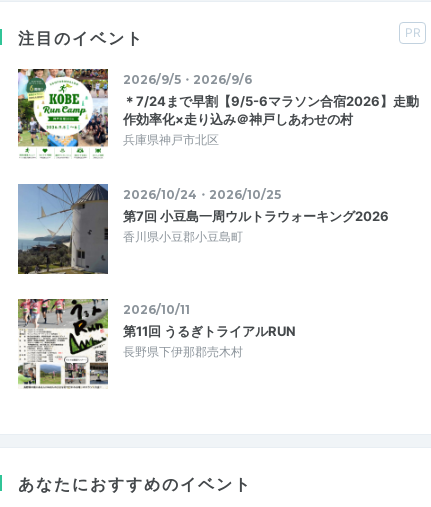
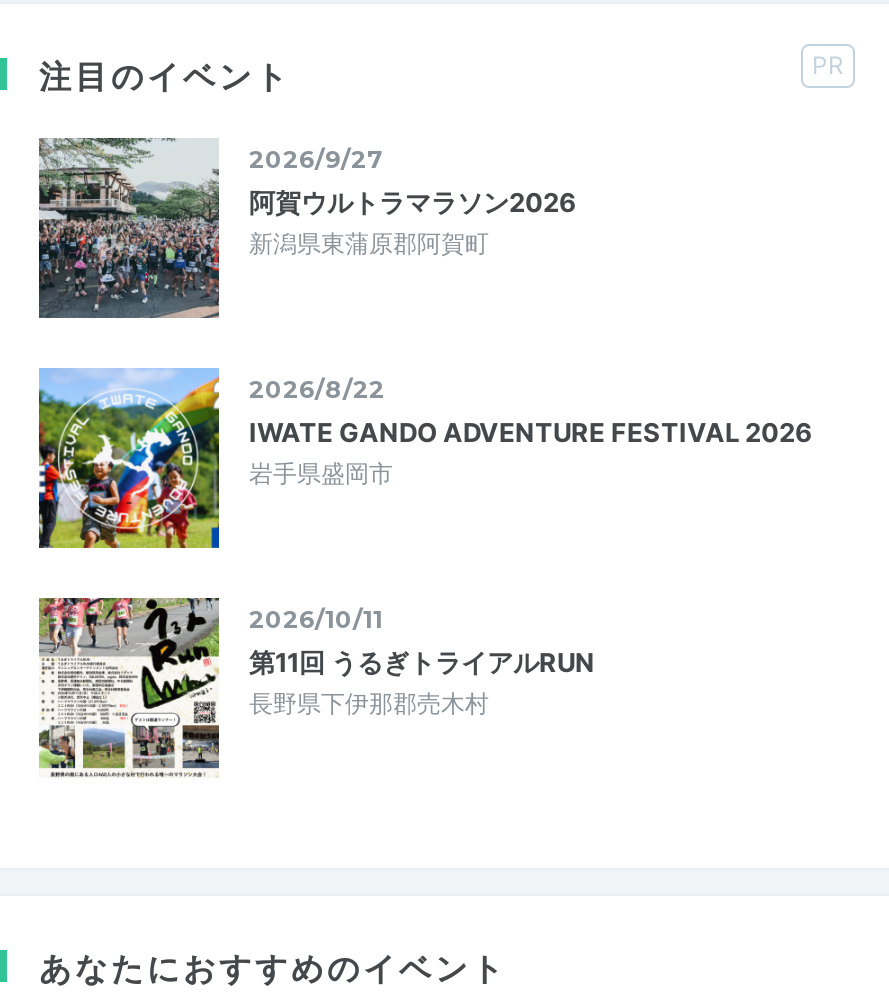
- [image]
- 2026/9/5・2026/9/6
- ＊7/24まで早割【9/5-6マラソン合宿2026】走動
- 作効率化×走り込み＠神戸しあわせの村
- 兵庫県神戸市北区
+ [image]
+ 2026/9/27
+ 阿賀ウルトラマラソン2026
+ 新潟県東蒲原郡阿賀町

- [image]
- 2026/10/24・2026/10/25
- 第7回 小豆島一周ウルトラウォーキング2026
- 香川県小豆郡小豆島町
+ [image]
+ 2026/8/22
+ IWATE GANDO ADVENTURE FESTIVAL 2026
+ 岩手県盛岡市
